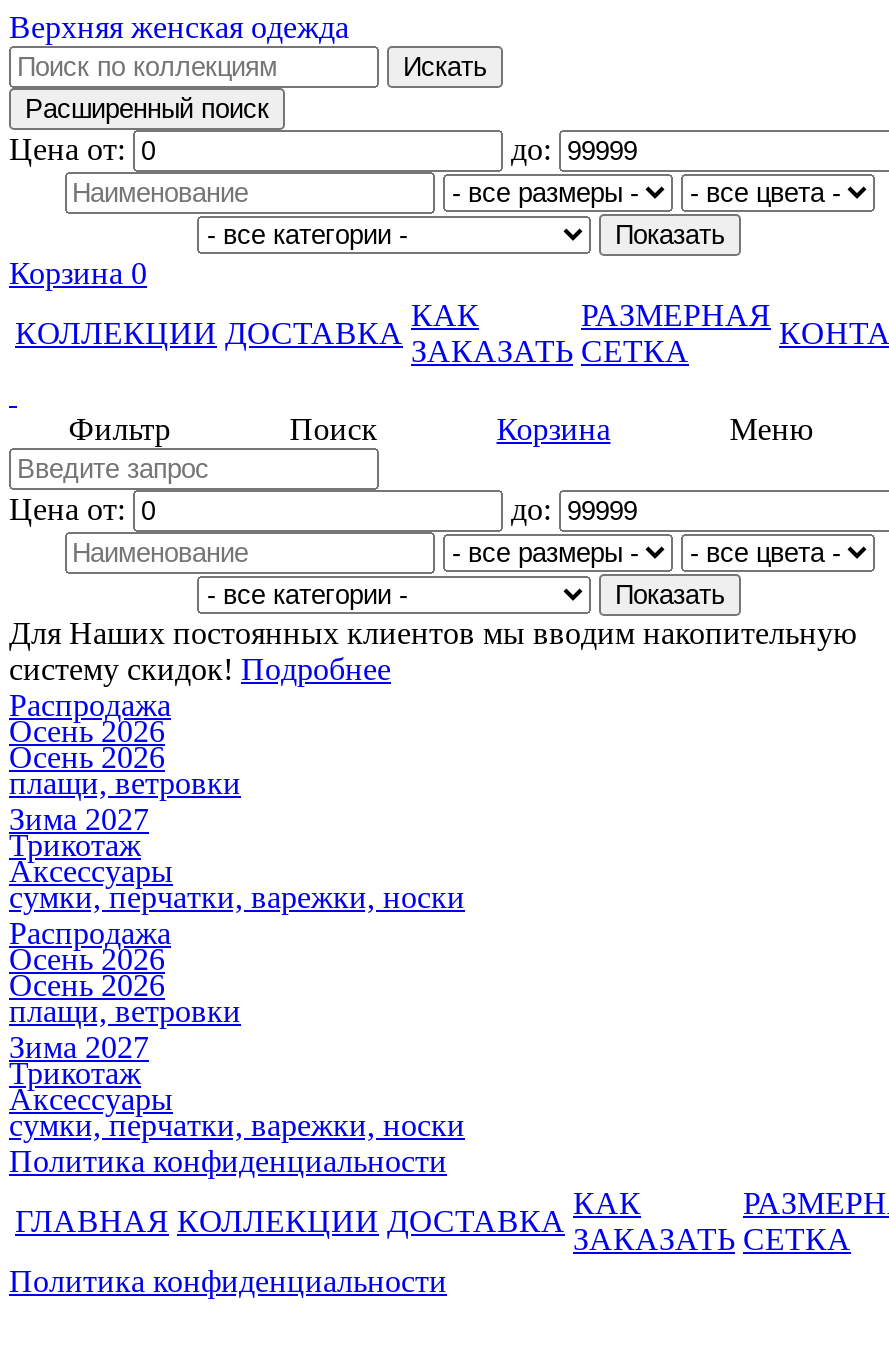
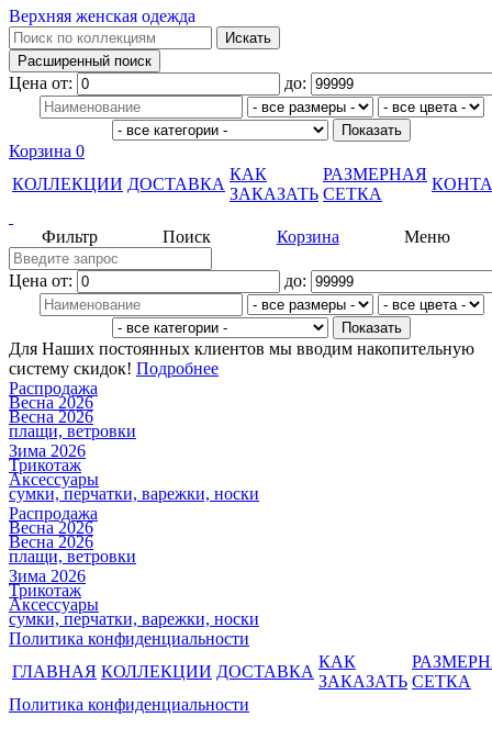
- Осень 2026
- Осень 2026
+ Весна 2026
+ Весна 2026

- Зима 2027
+ Зима 2026

- Осень 2026
- Осень 2026
+ Весна 2026
+ Весна 2026

- Зима 2027
+ Зима 2026
